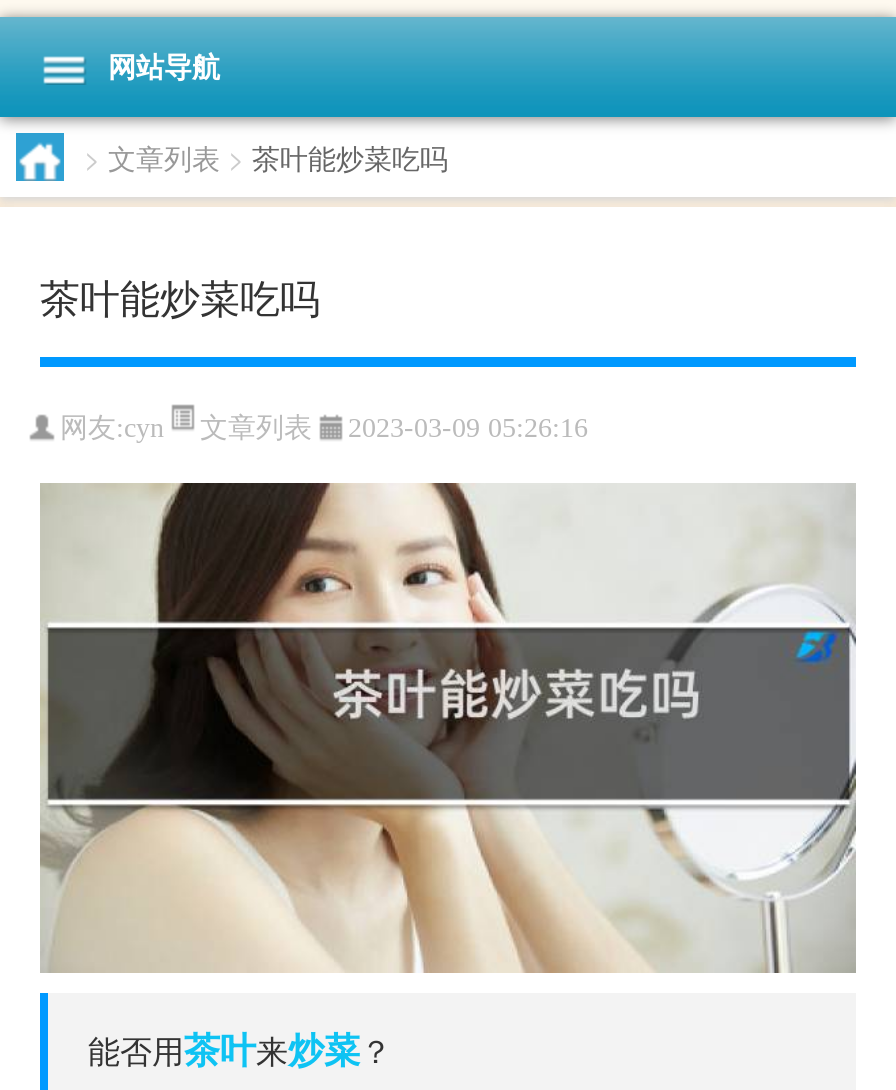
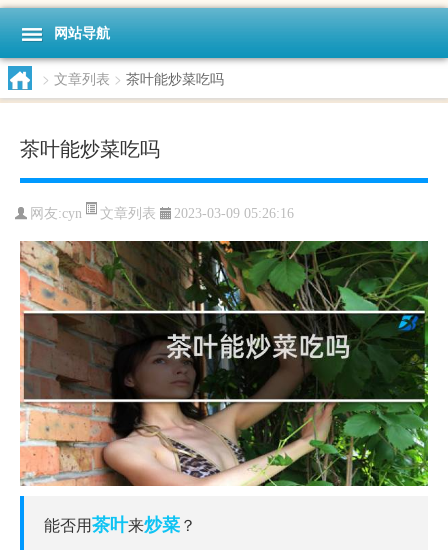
- [image]
+ [image]
